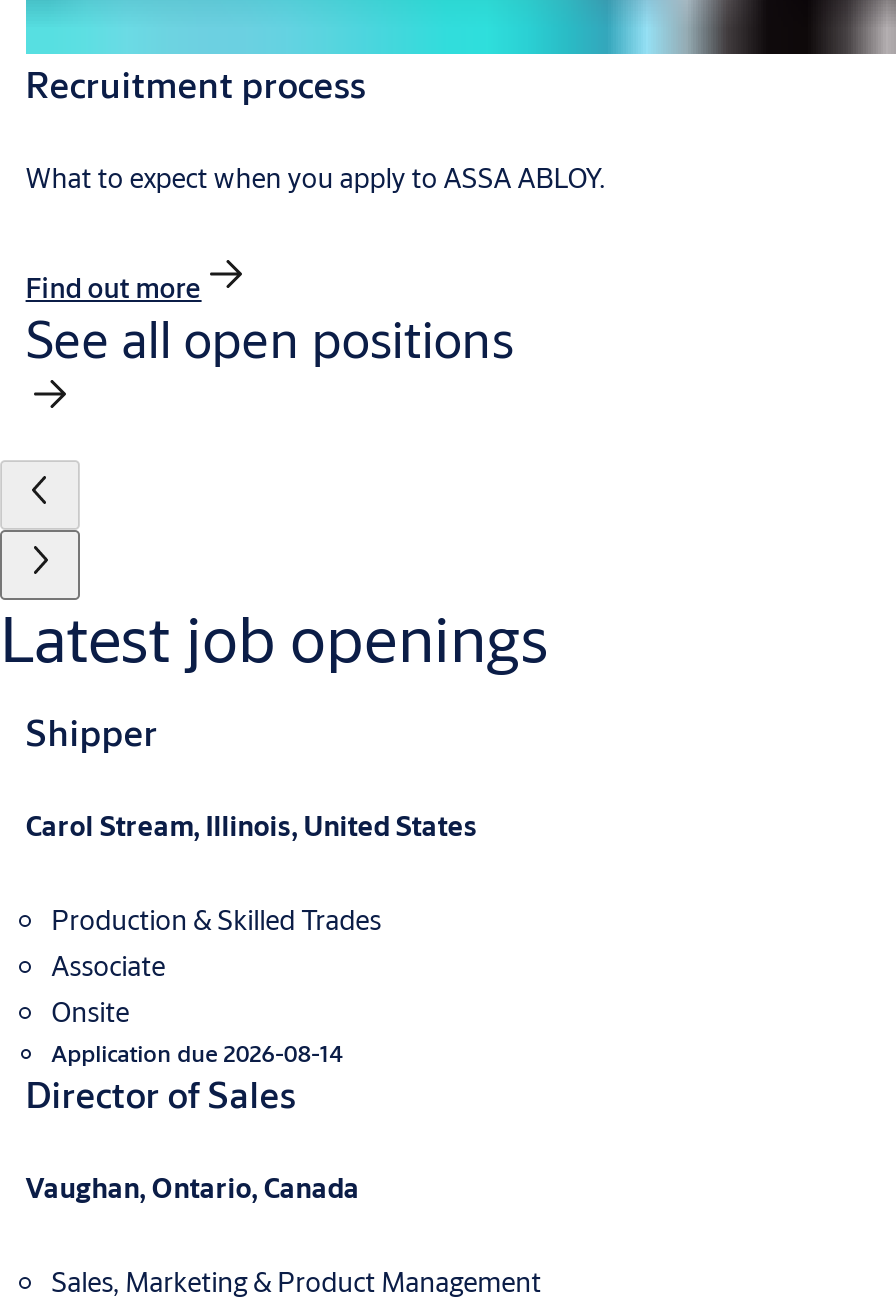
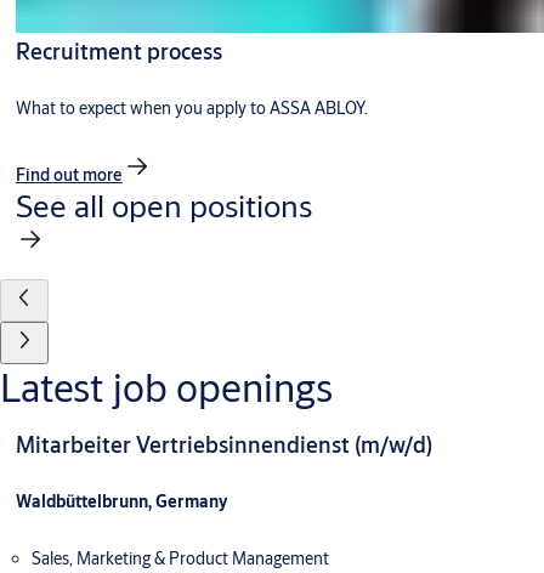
- Shipper
- Carol Stream, Illinois, United States
- Production & Skilled Trades
- Associate
- Onsite
- Application due 2026-08-14
- Director of Sales
- Vaughan, Ontario, Canada
+ Mitarbeiter Vertriebsinnendienst (m/w/d)
+ Waldbüttelbrunn, Germany
